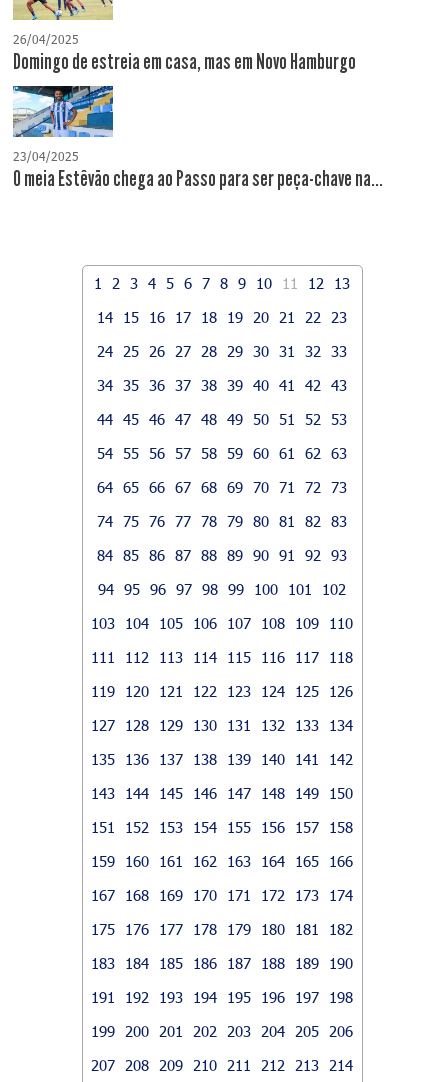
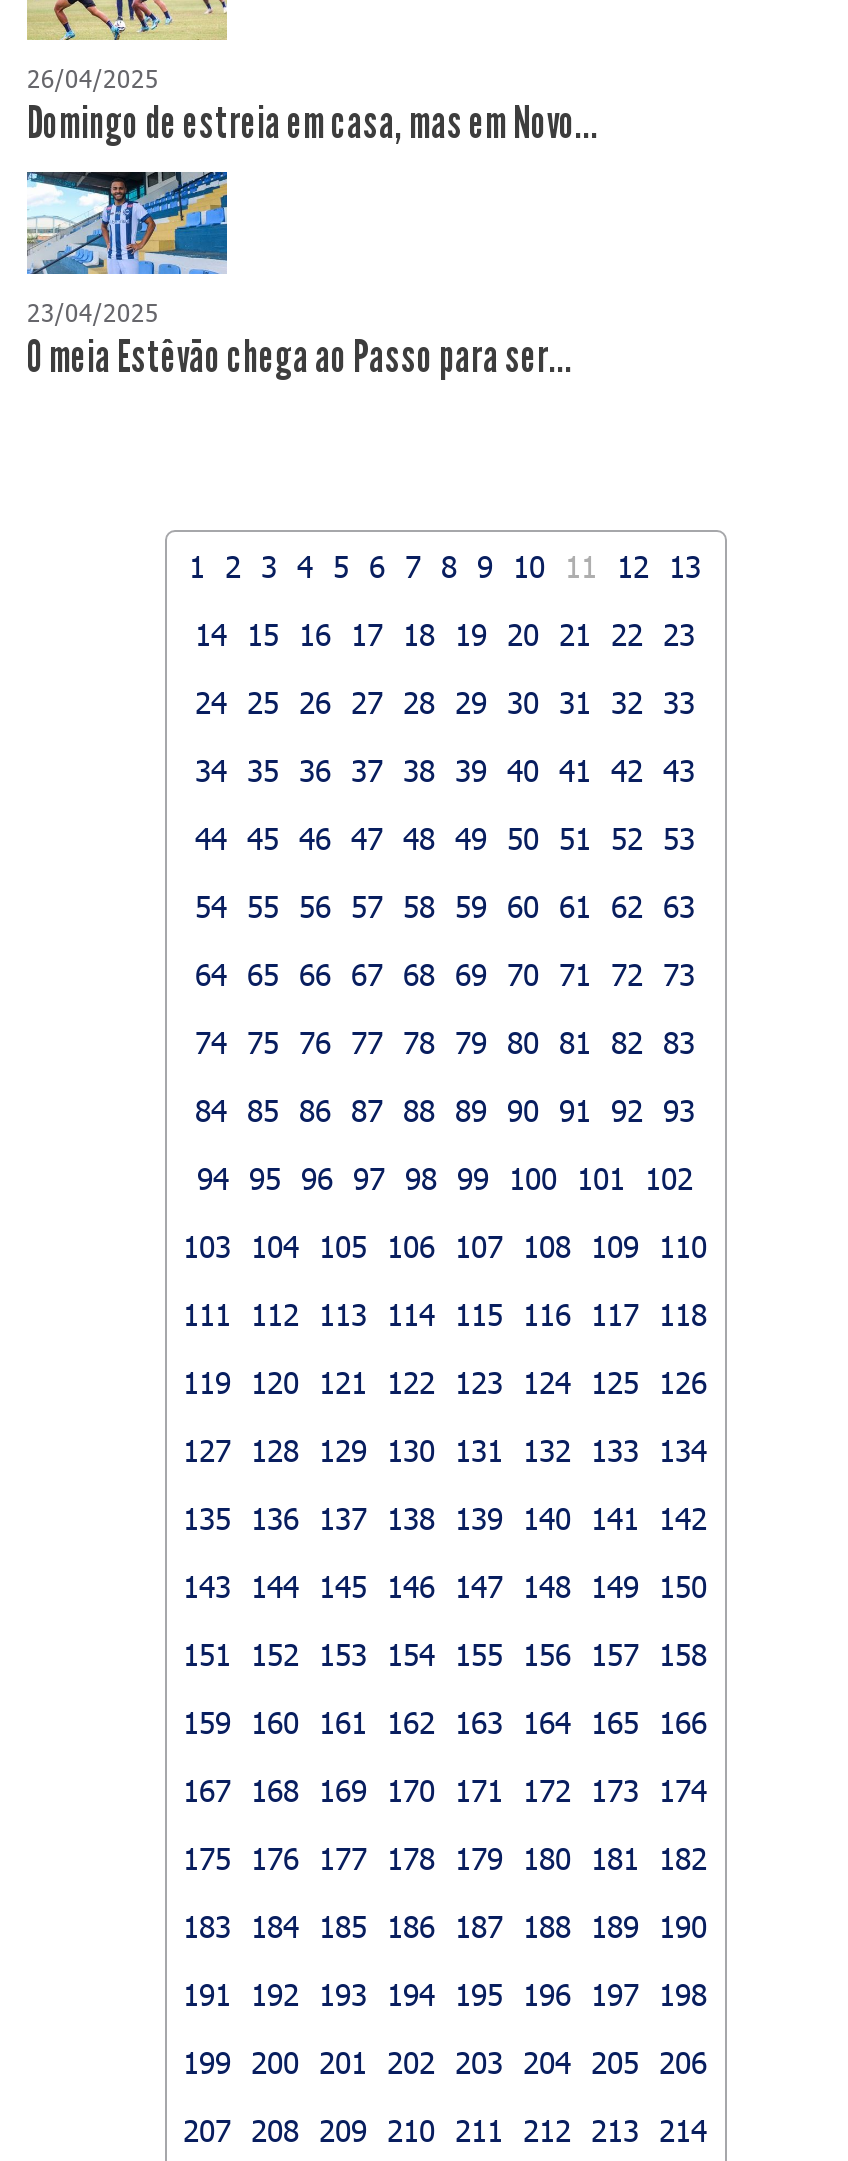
- Domingo de estreia em casa, mas em Novo Hamburgo
+ Domingo de estreia em casa, mas em Novo...

- O meia Estêvão chega ao Passo para ser peça-chave na...
+ O meia Estêvão chega ao Passo para ser...
